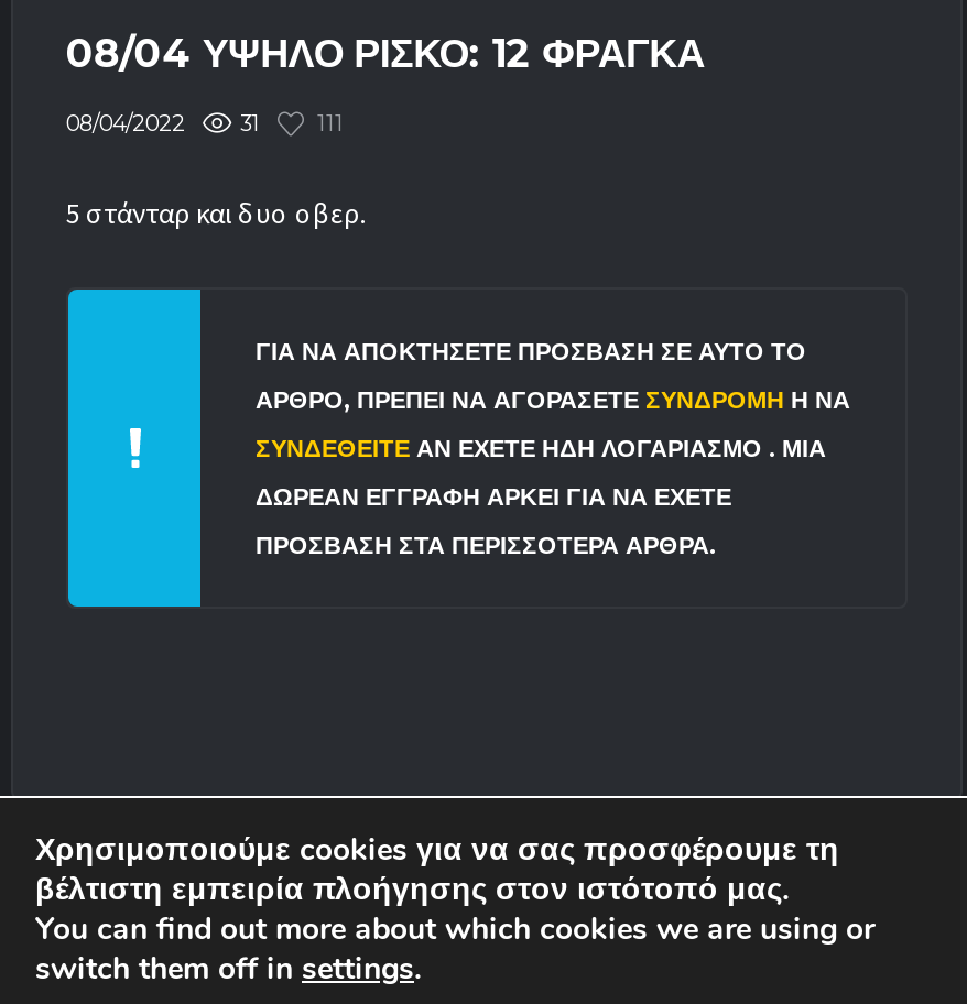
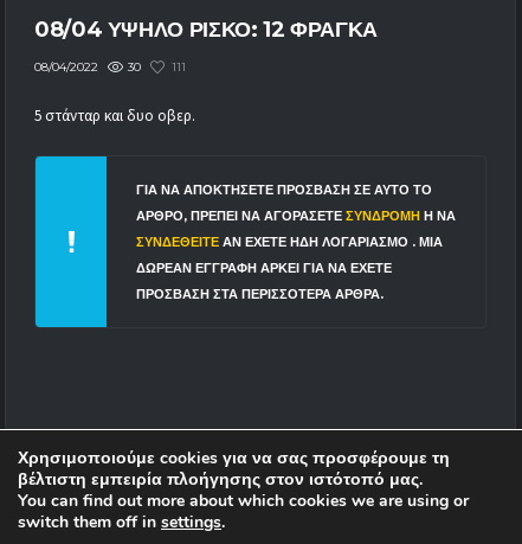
- 31
+ 30
